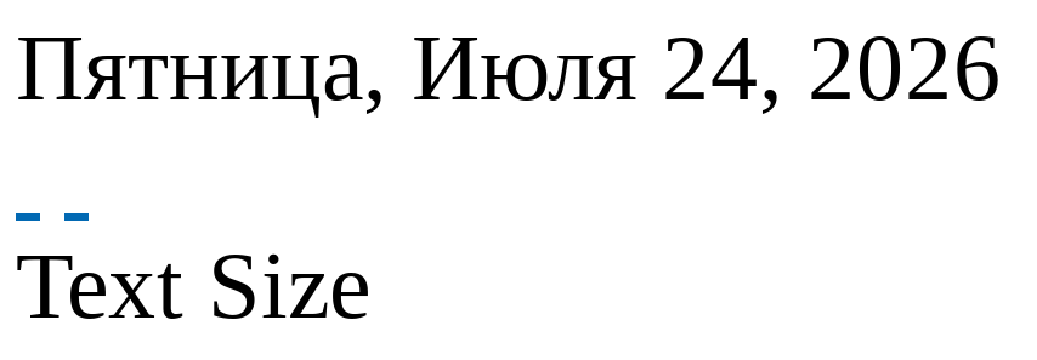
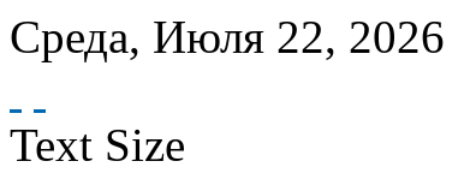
- Пятница, Июля 24, 2026
+ Среда, Июля 22, 2026
